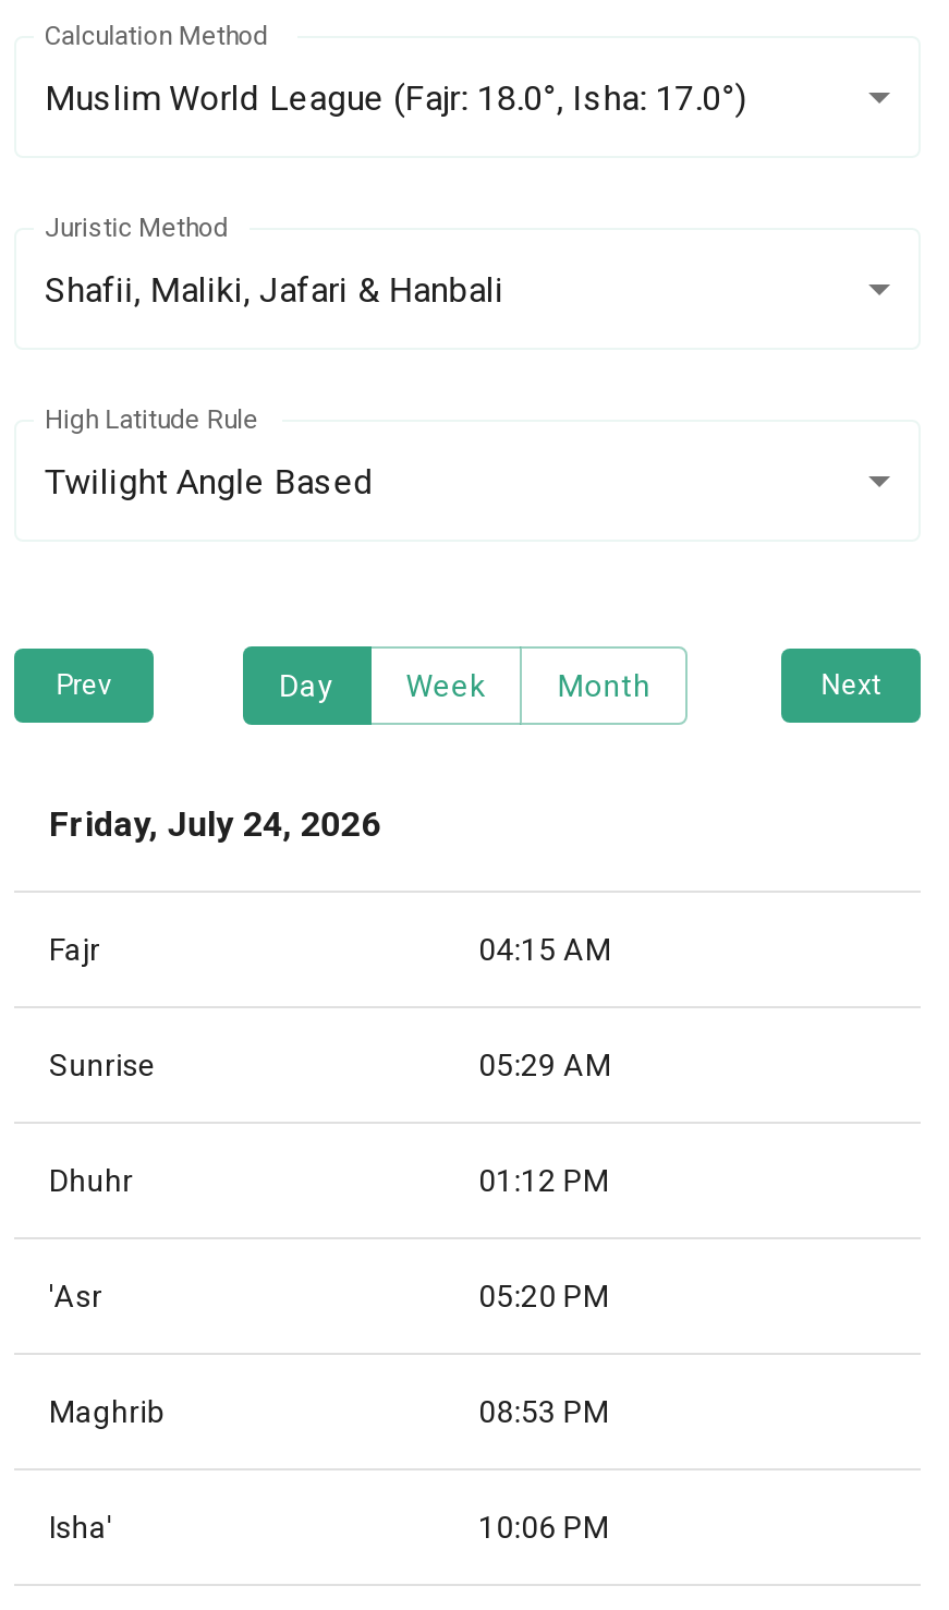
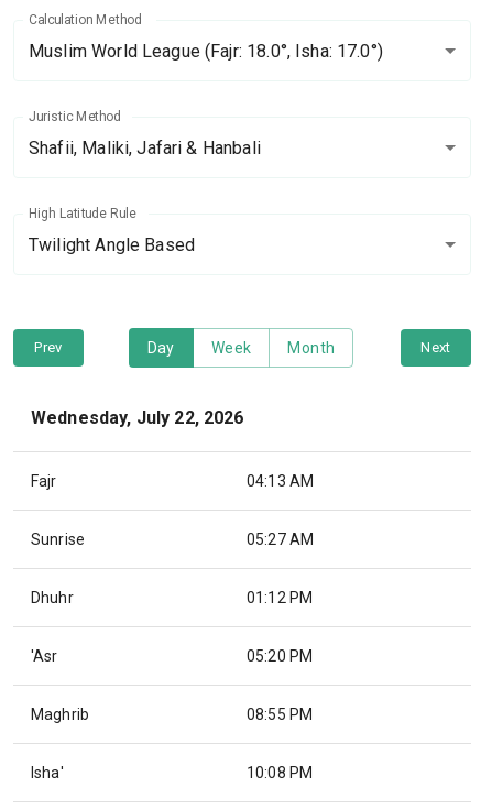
- Friday, July 24, 2026
+ Wednesday, July 22, 2026

- 04:15 AM
+ 04:13 AM

- 05:29 AM
+ 05:27 AM

- 08:53 PM
+ 08:55 PM

- 10:06 PM
+ 10:08 PM
